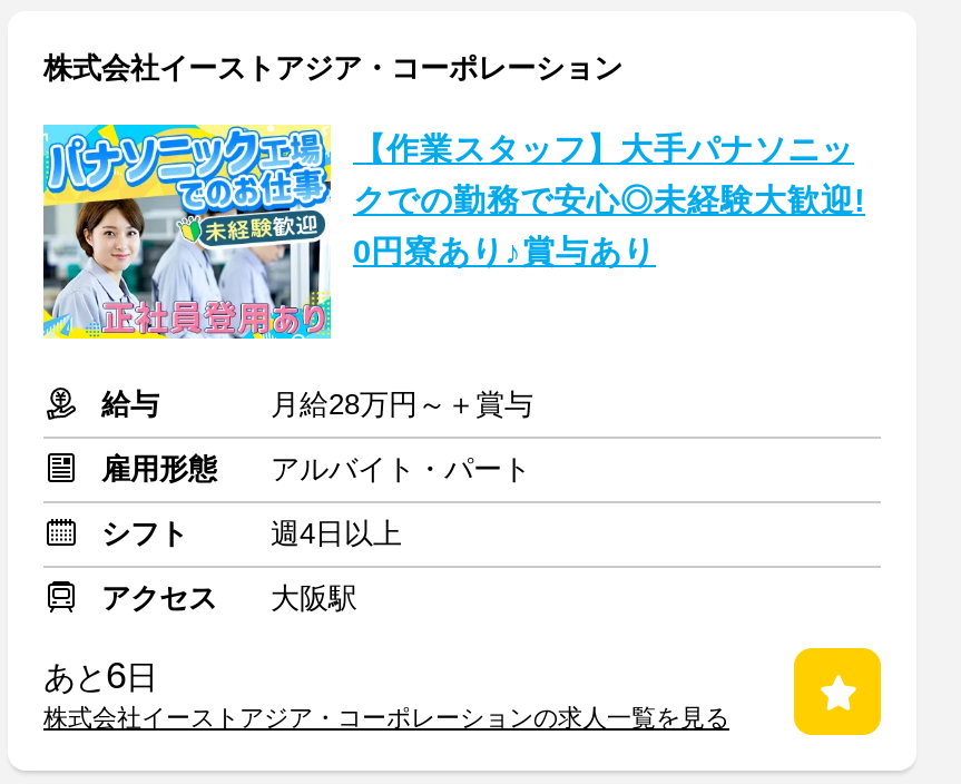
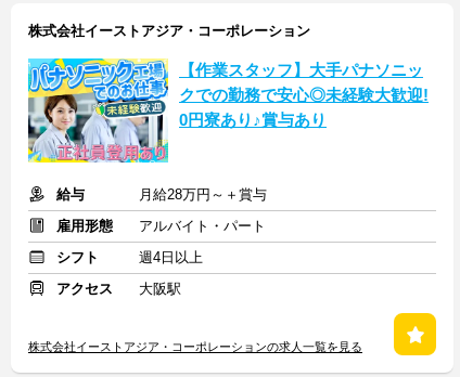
- あと6日
